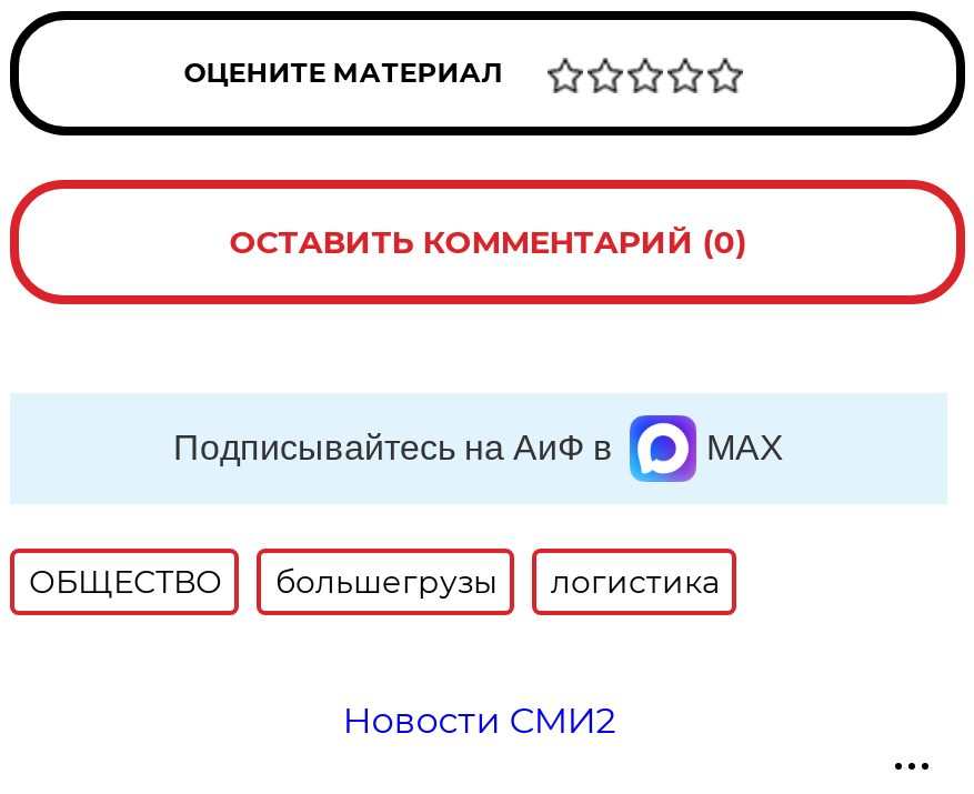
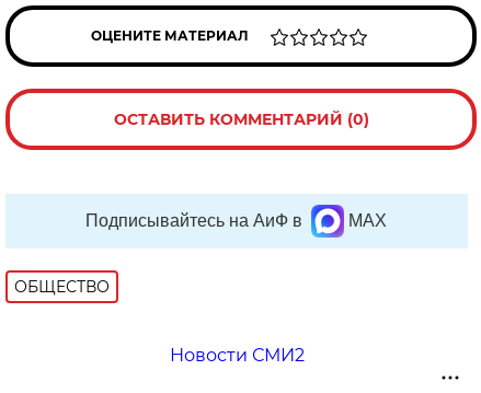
- большегрузы
- логистика
